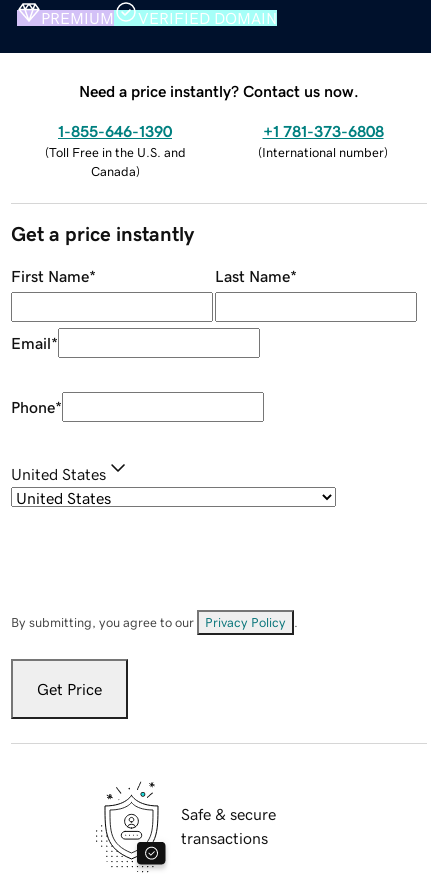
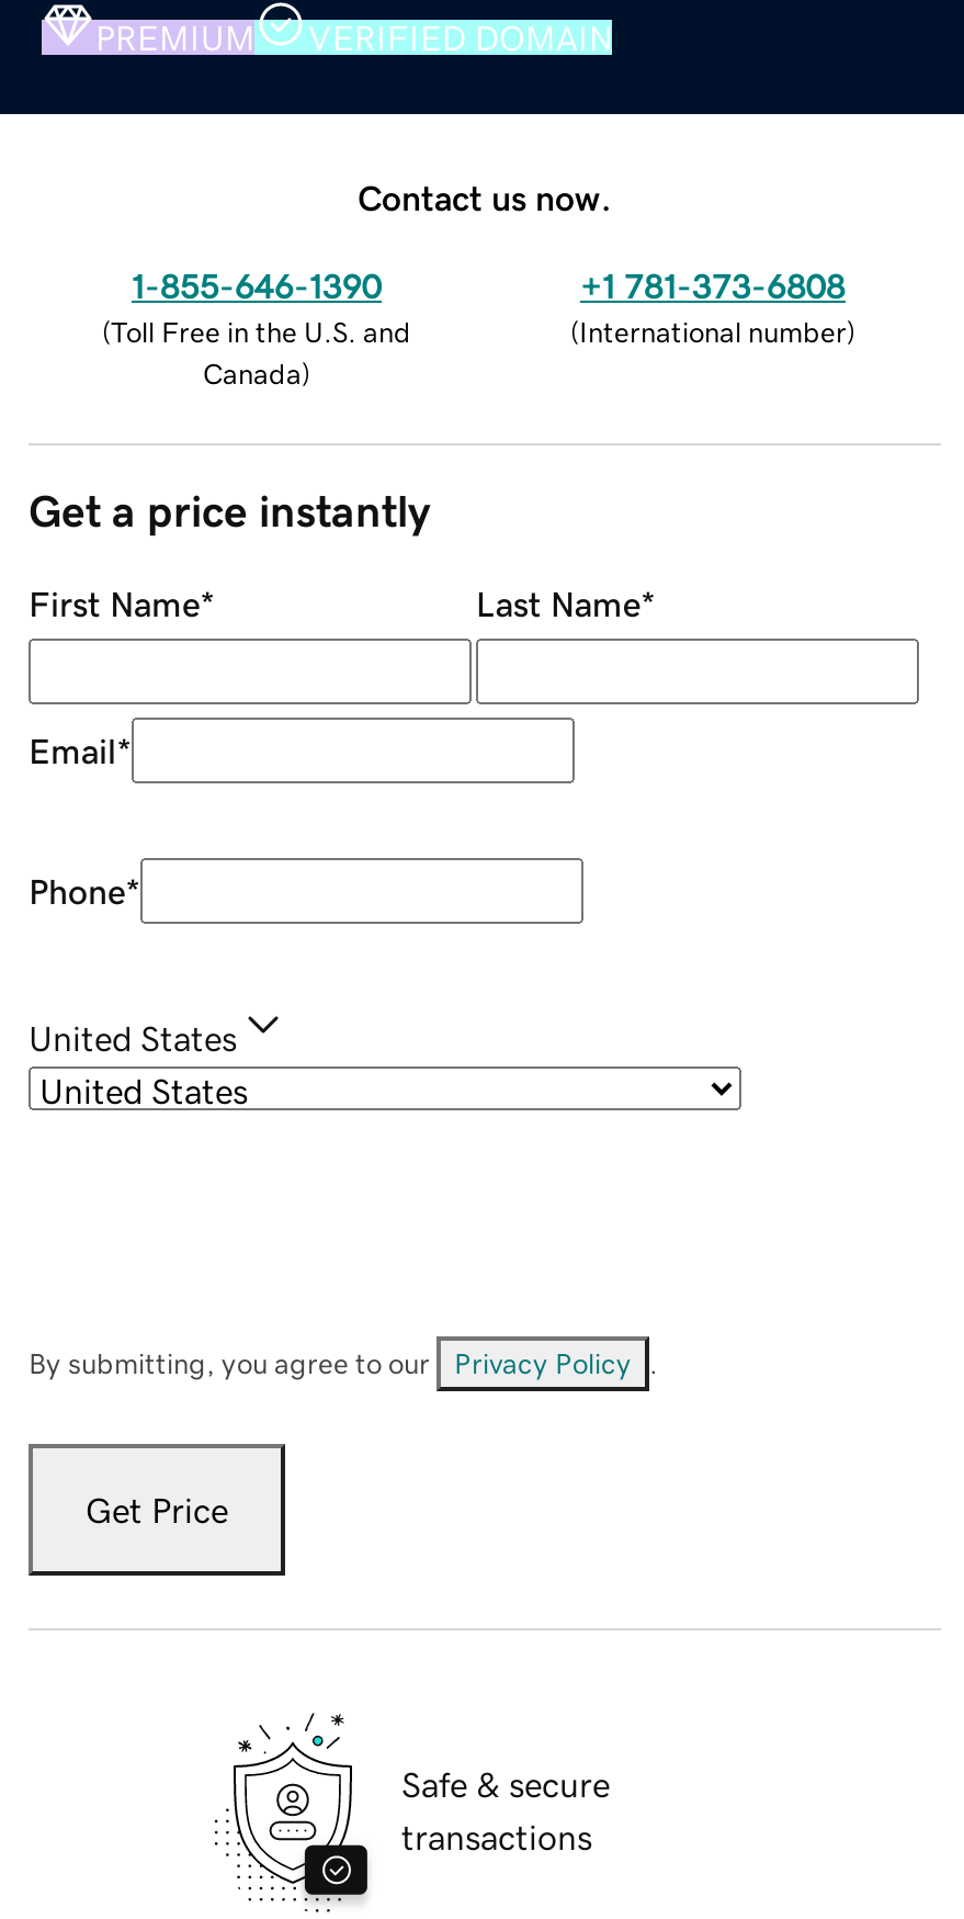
- Need a price instantly? Contact us now.
+ Contact us now.
